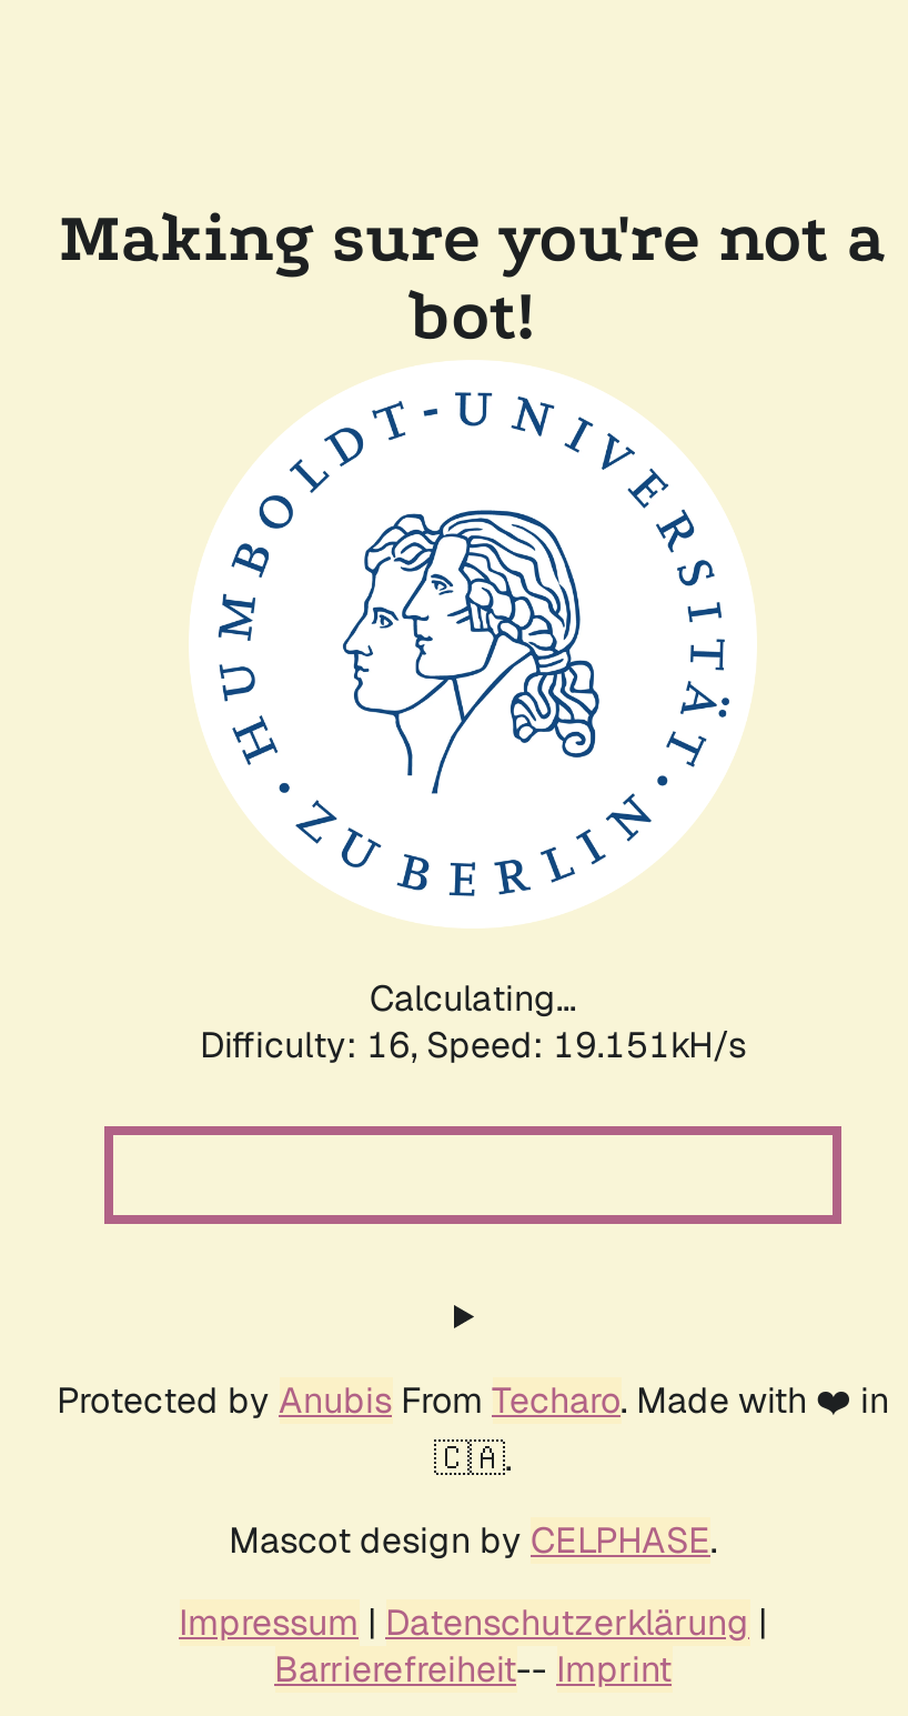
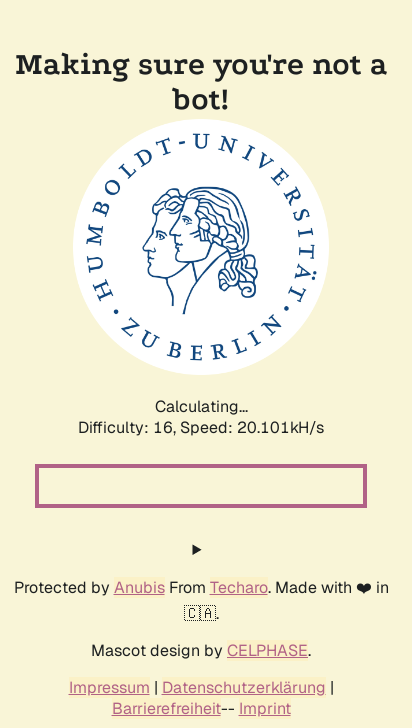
- Difficulty: 16, Speed: 19.151kH/s
+ Difficulty: 16, Speed: 20.101kH/s
